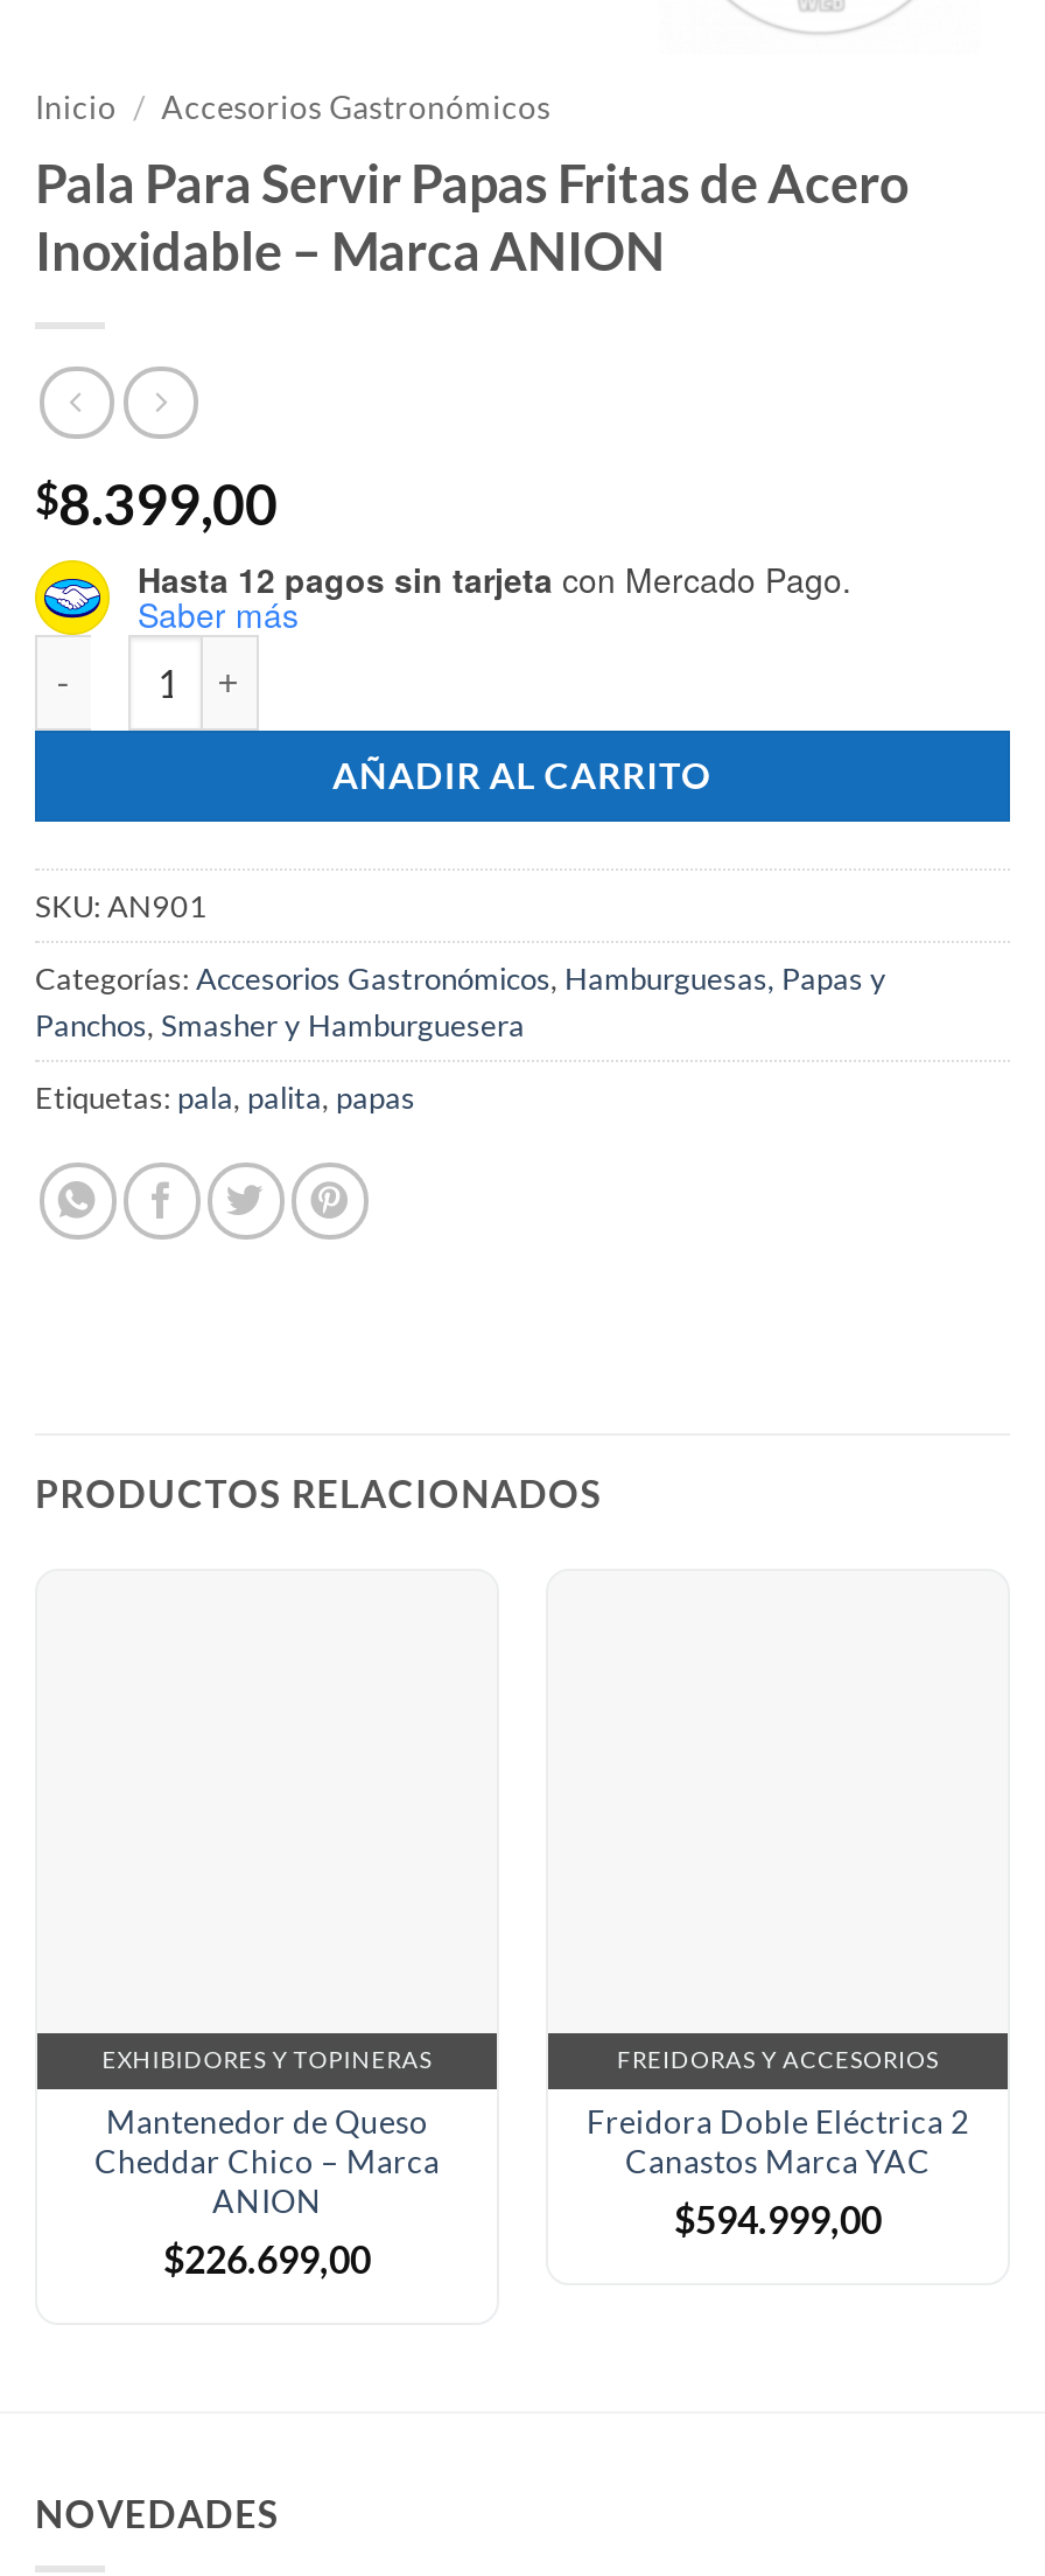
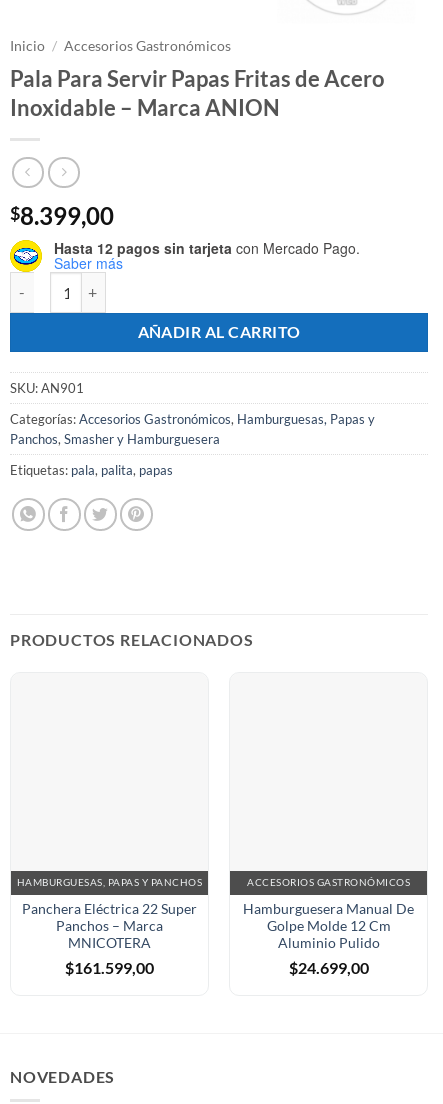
- EXHIBIDORES Y TOPINERAS
+ HAMBURGUESAS, PAPAS Y PANCHOS

- FREIDORAS Y ACCESORIOS
+ ACCESORIOS GASTRONÓMICOS

- Mantenedor de Queso
- Cheddar Chico – Marca
- ANION
- $226.699,00
+ Panchera Eléctrica 22 Super
+ Panchos – Marca
+ MNICOTERA
+ $161.599,00

- Freidora Doble Eléctrica 2
- Canastos Marca YAC
- $594.999,00
+ Hamburguesera Manual De
+ Golpe Molde 12 Cm
+ Aluminio Pulido
+ $24.699,00
